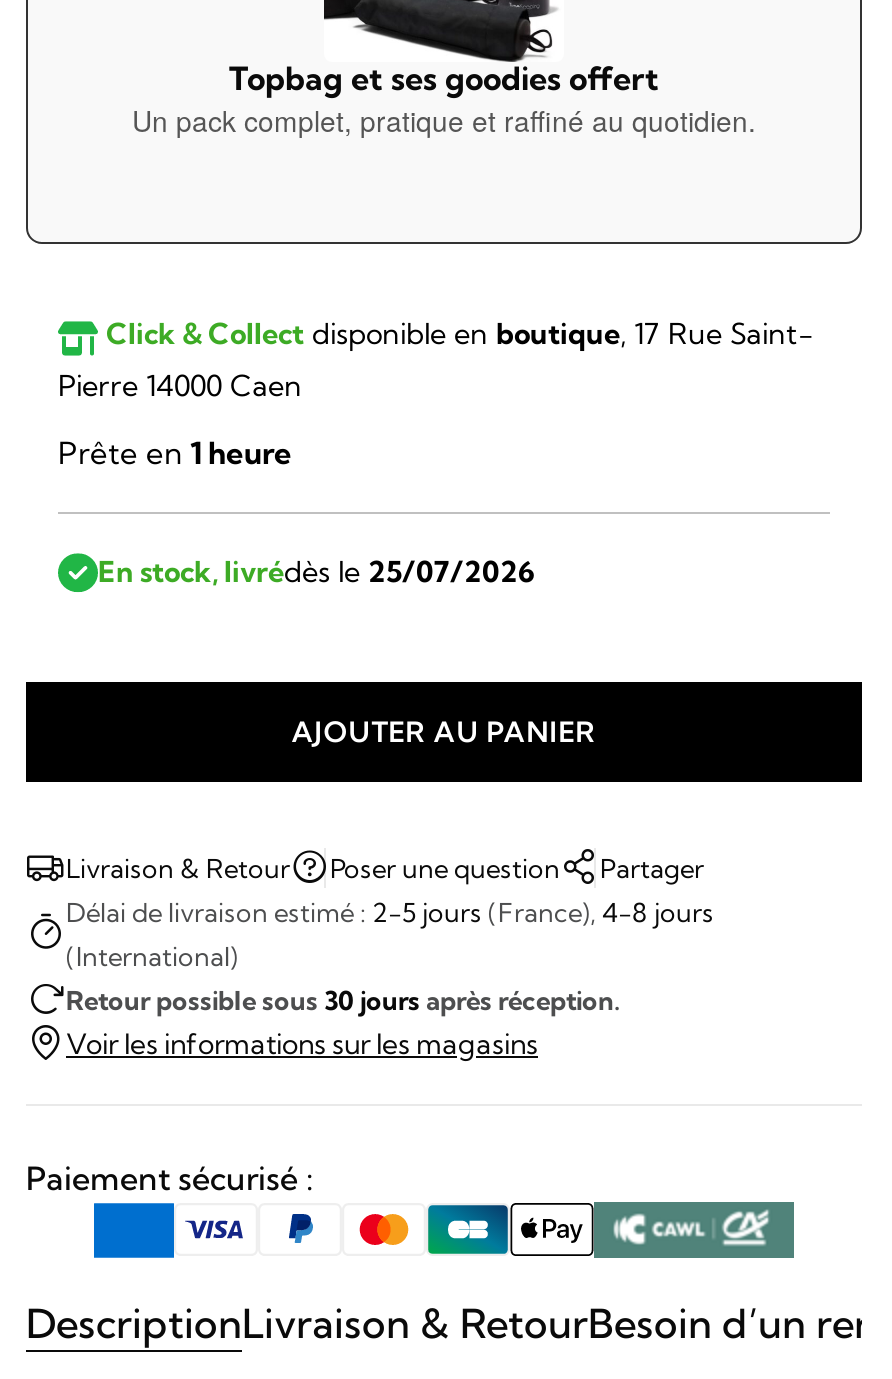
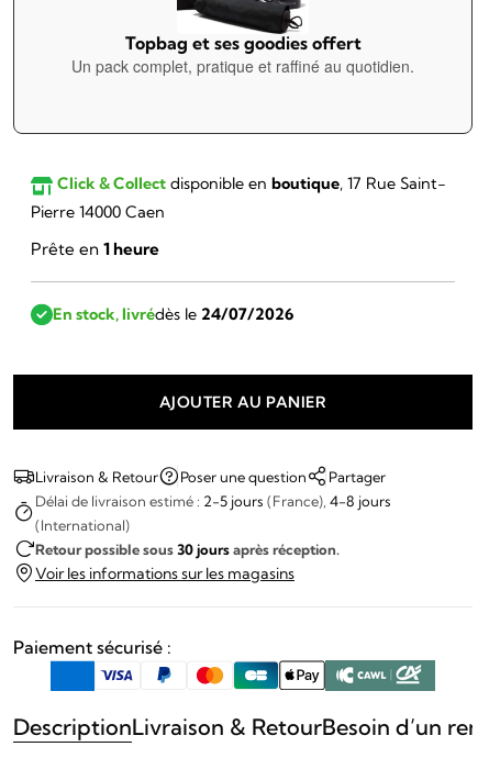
- En stock, livrédès le 25/07/2026
+ En stock, livrédès le 24/07/2026
